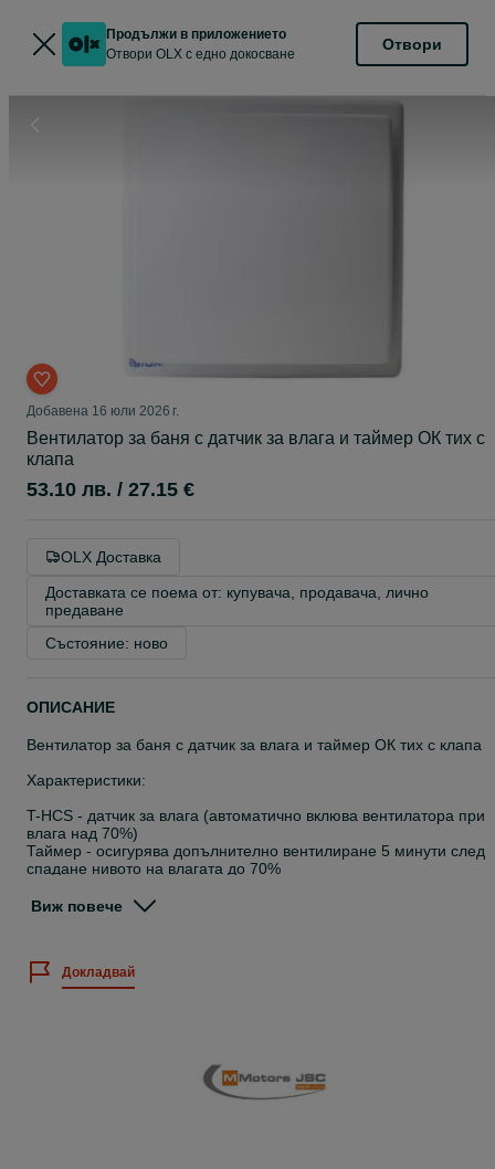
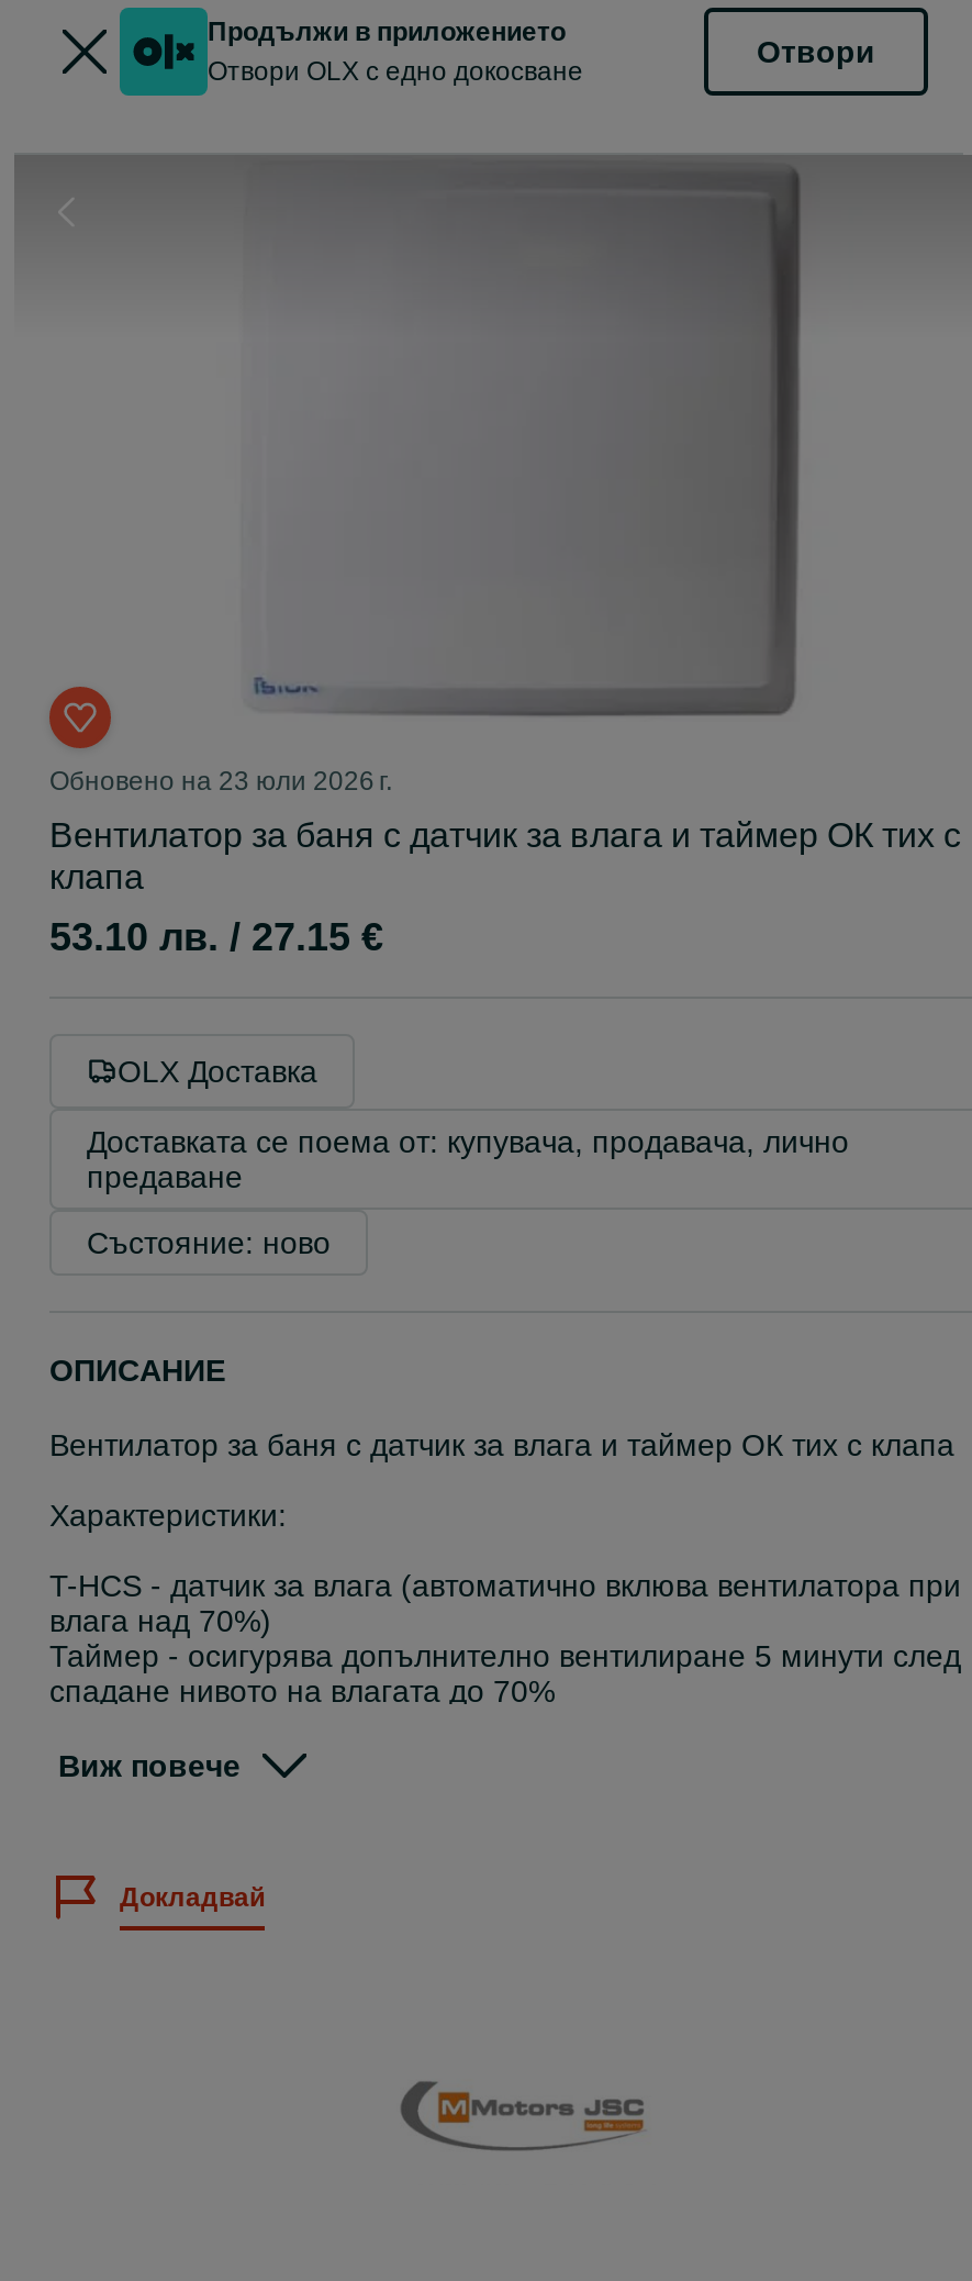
- Добавена 16 юли 2026 г.
+ Обновено на 23 юли 2026 г.
